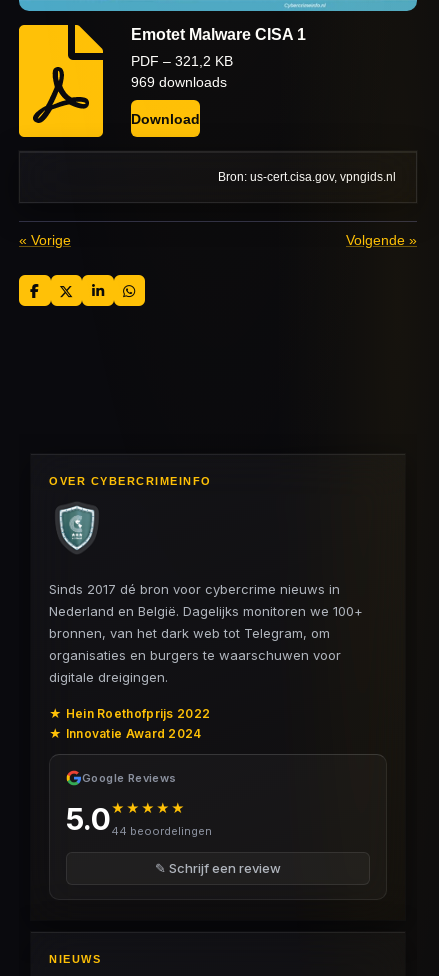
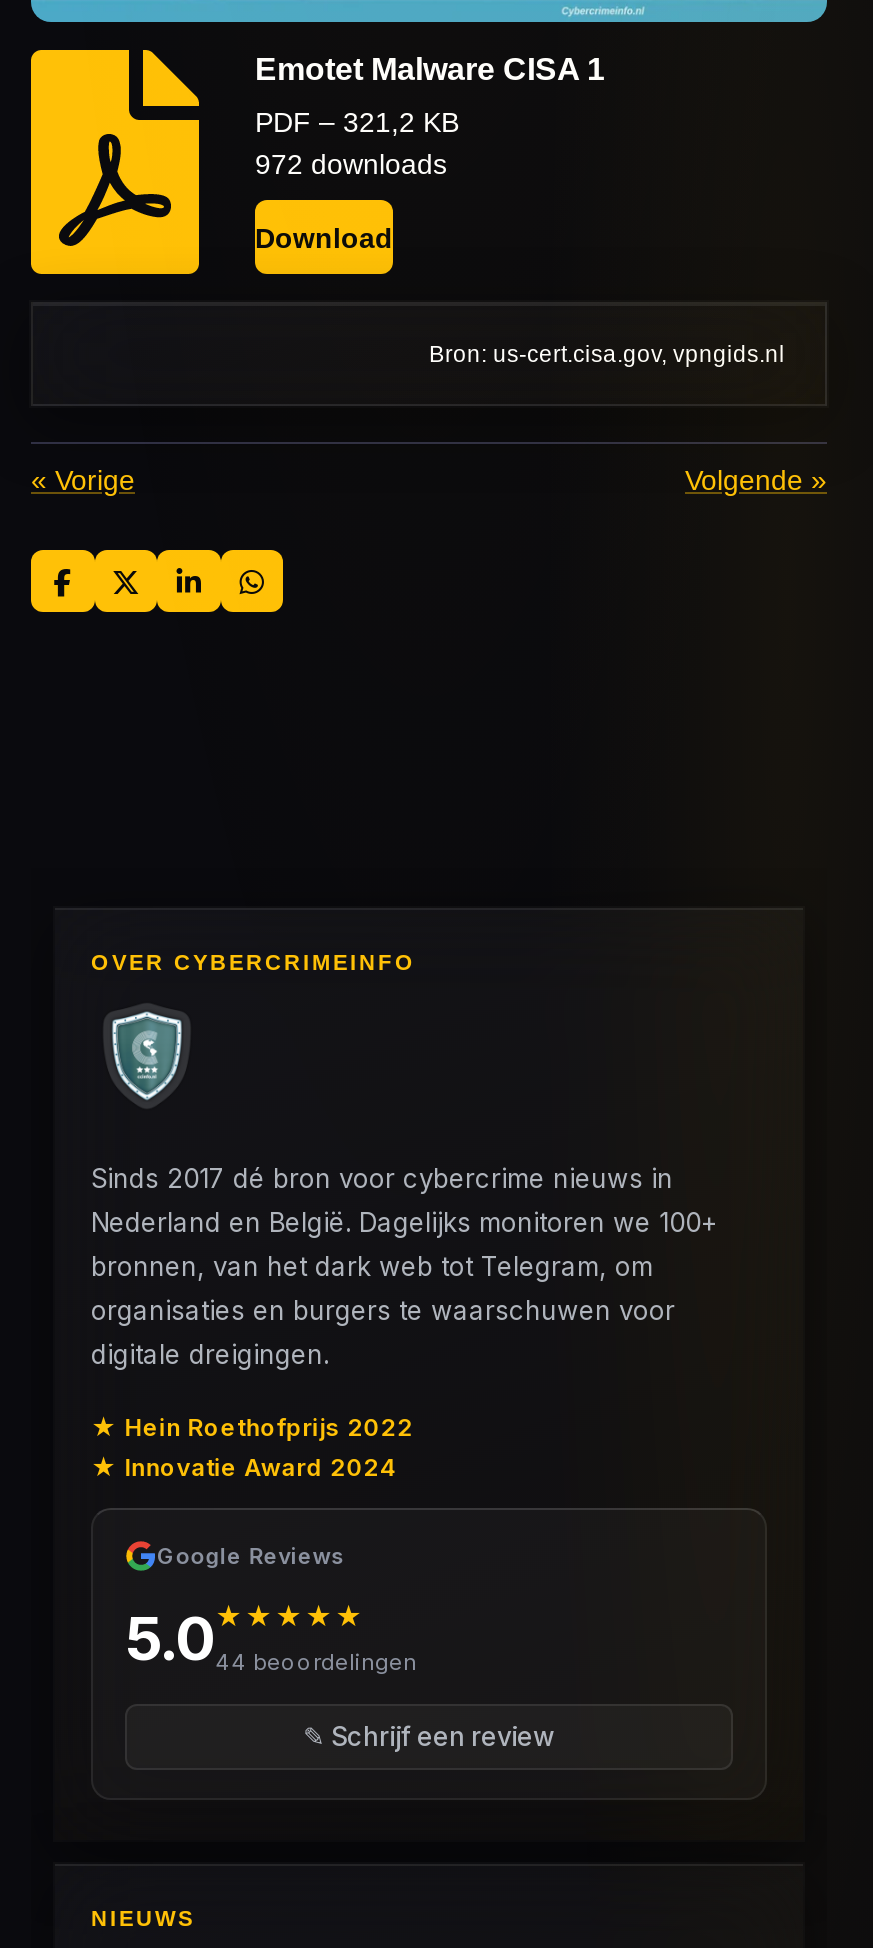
- 969 downloads
+ 972 downloads
